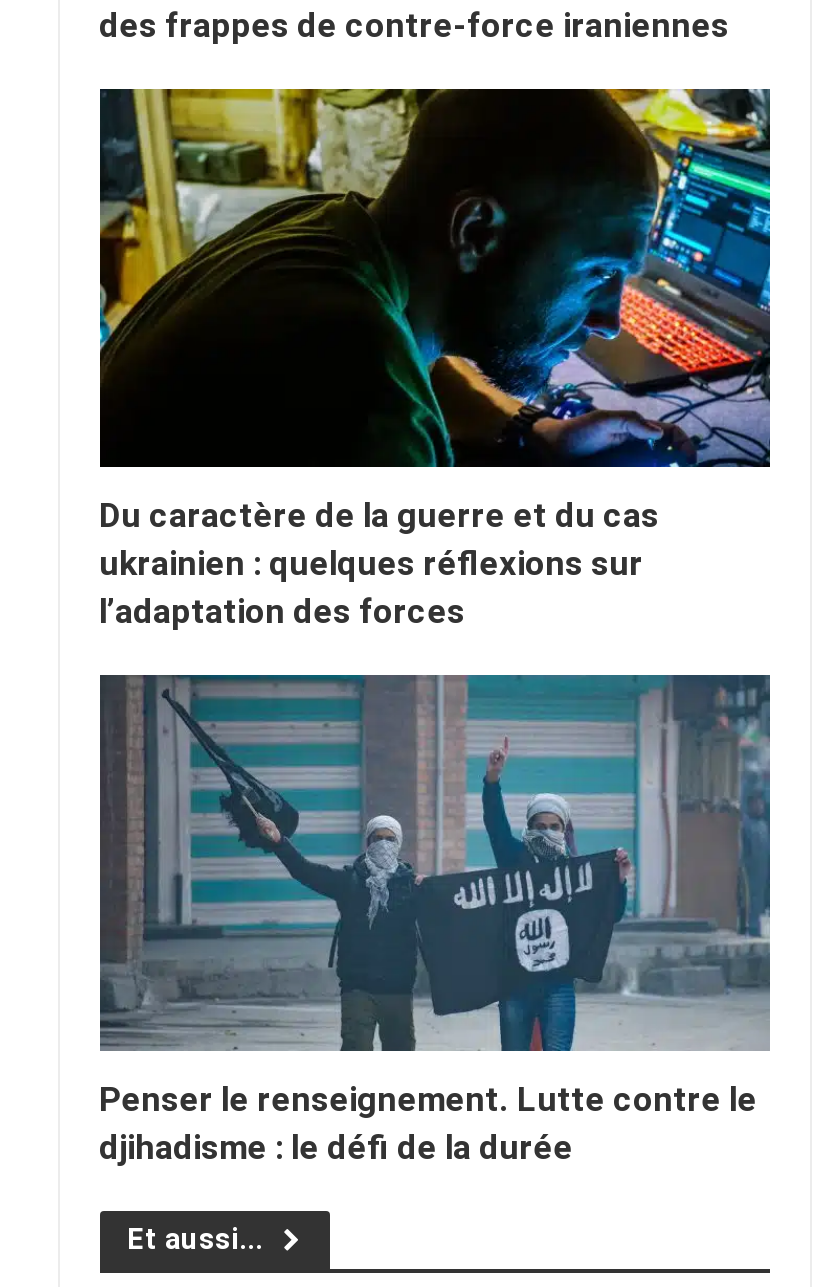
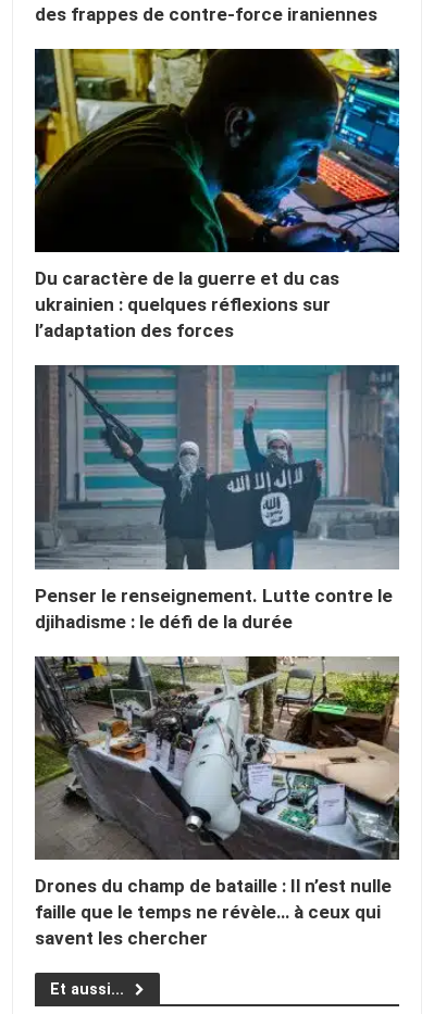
+ [image]
+ Drones du champ de bataille : Il n’est nulle
+ faille que le temps ne révèle… à ceux qui
+ savent les chercher
